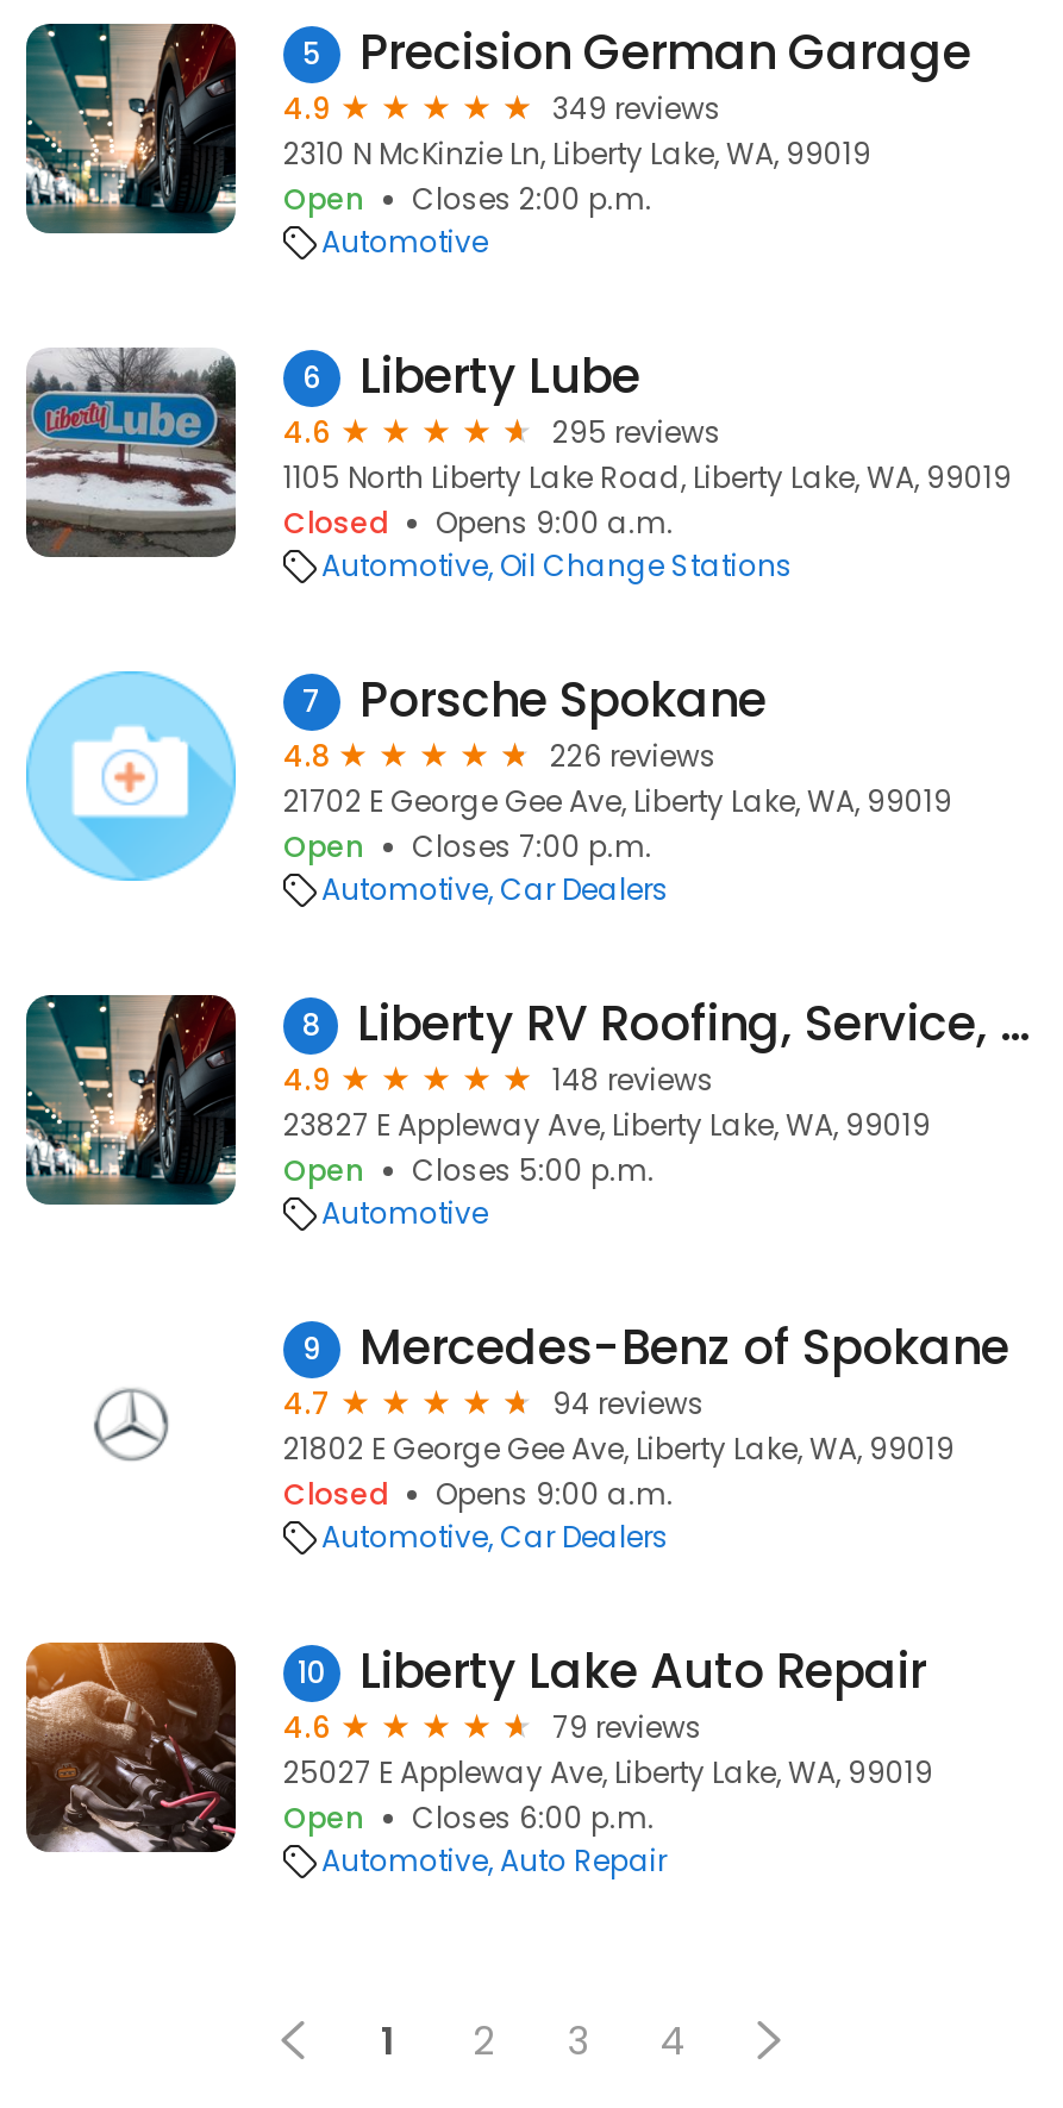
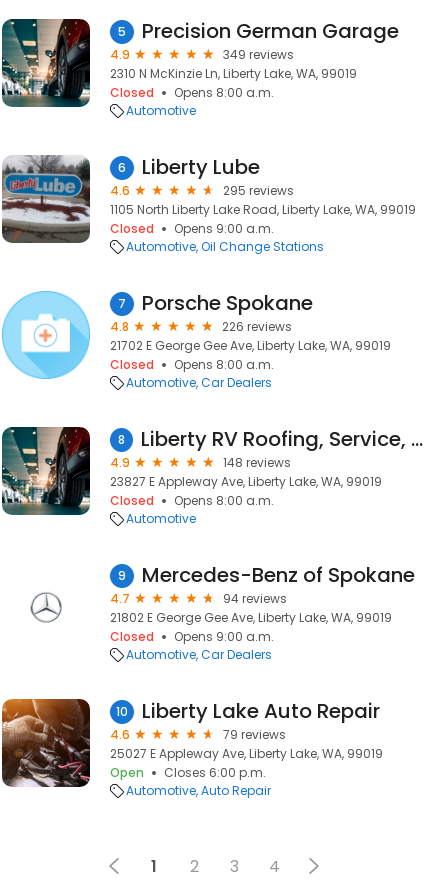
- Open
- Closes 2:00 p.m.
+ Closed
+ Opens 8:00 a.m.

- Open
- Closes 7:00 p.m.
+ Closed
+ Opens 8:00 a.m.

- Open
- Closes 5:00 p.m.
+ Closed
+ Opens 8:00 a.m.
